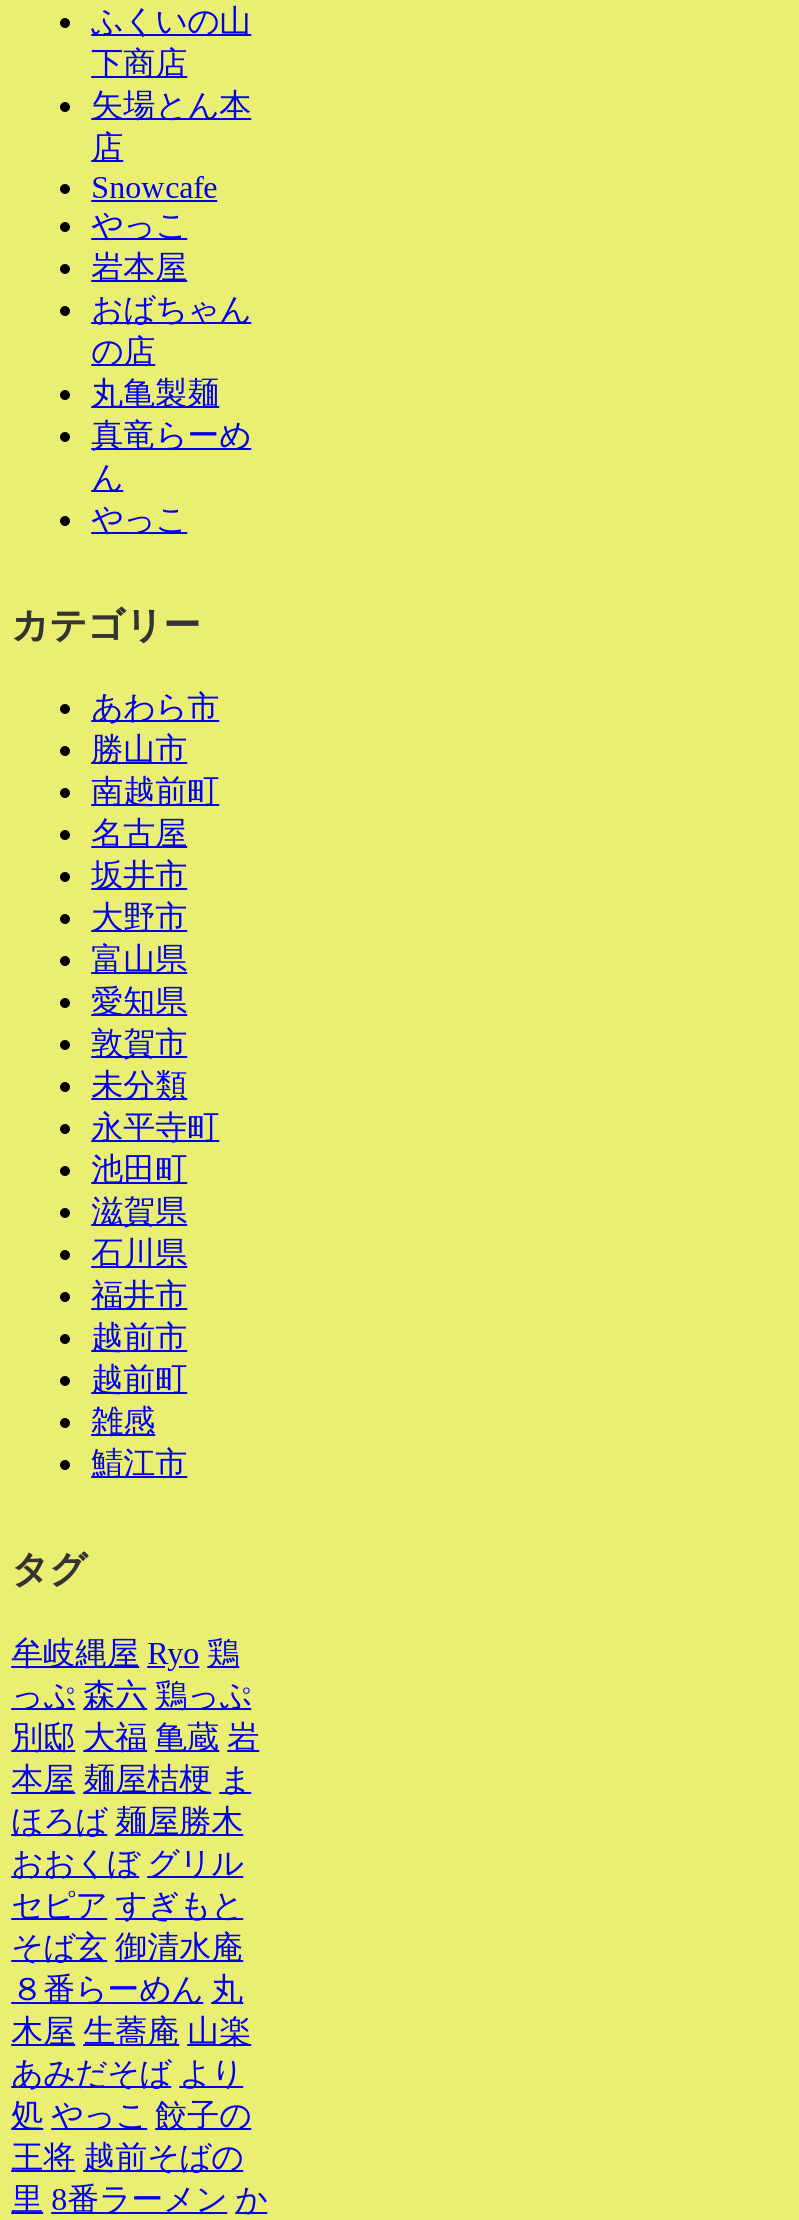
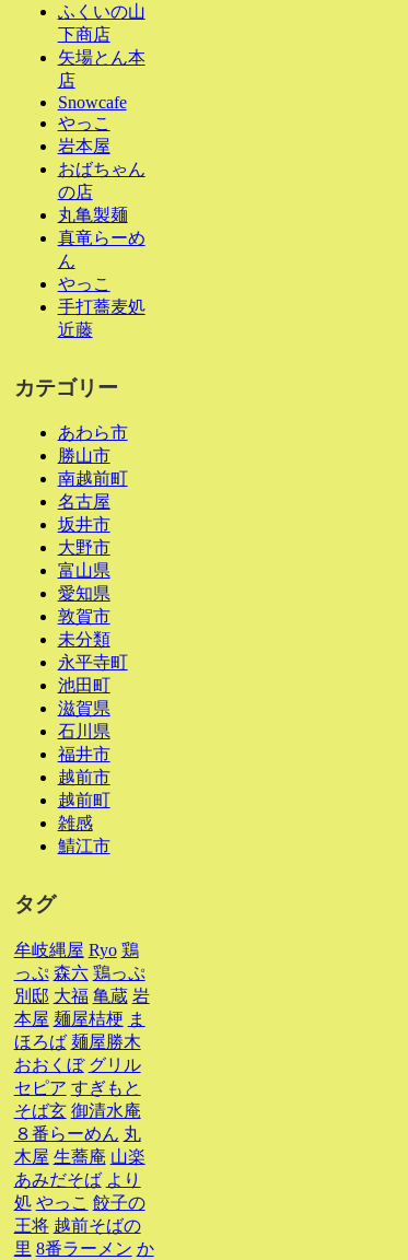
+ 手打蕎麦処
+ 近藤
